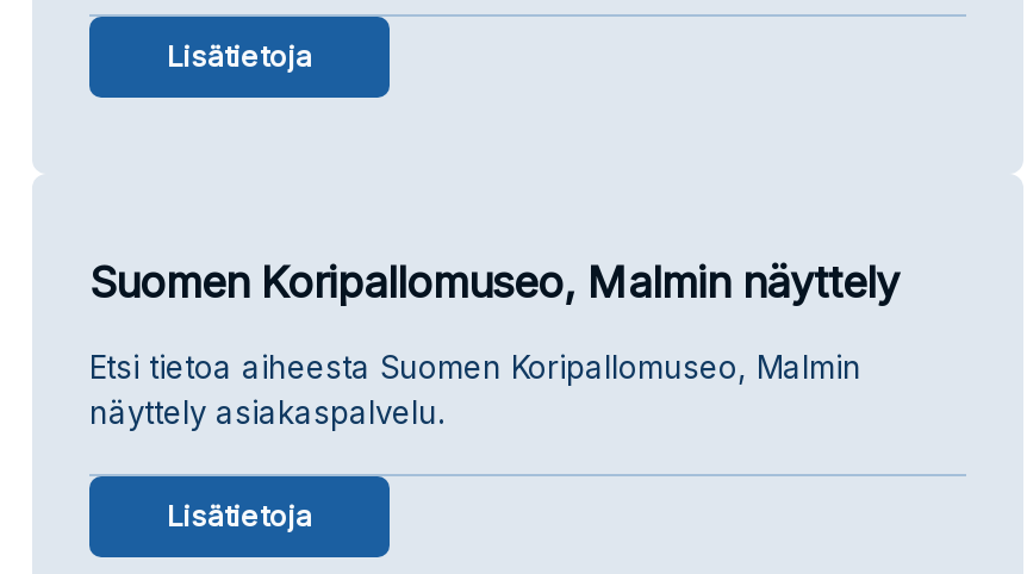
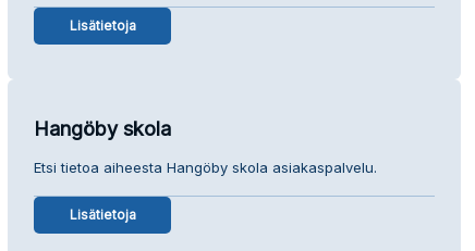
- Suomen Koripallomuseo, Malmin näyttely
+ Hangöby skola

- Etsi tietoa aiheesta Suomen Koripallomuseo, Malmin
- näyttely asiakaspalvelu.
+ Etsi tietoa aiheesta Hangöby skola asiakaspalvelu.
